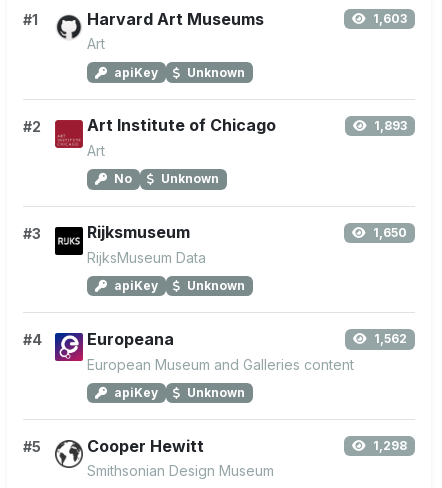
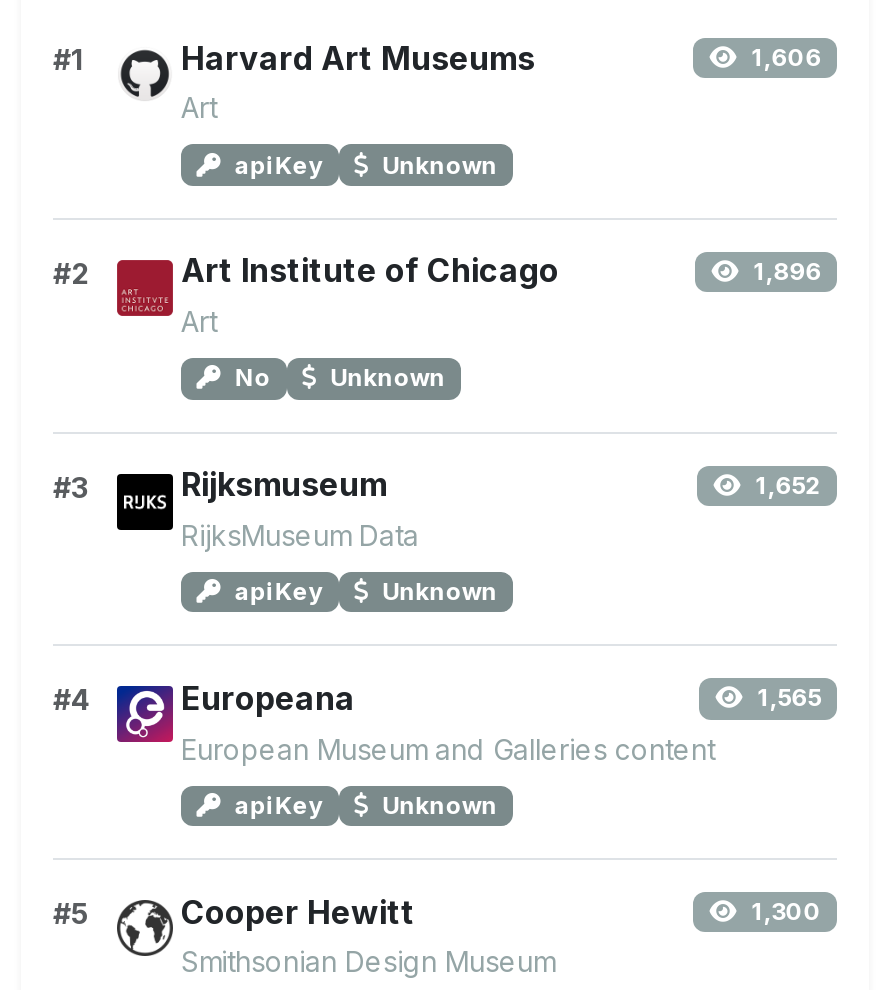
- 1,603
+ 1,606

- 1,893
+ 1,896

- 1,650
+ 1,652

- 1,562
+ 1,565

- 1,298
+ 1,300
